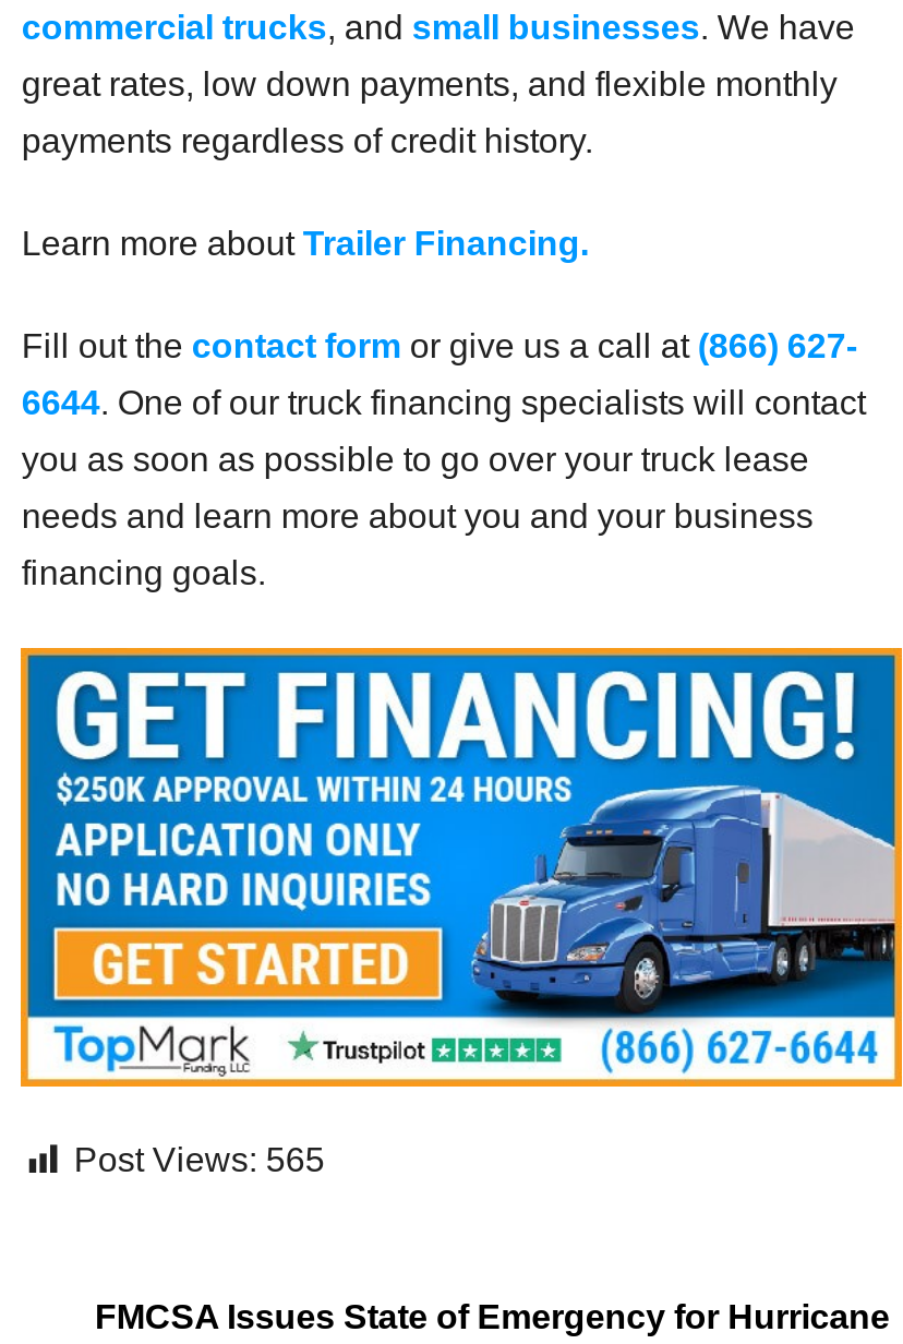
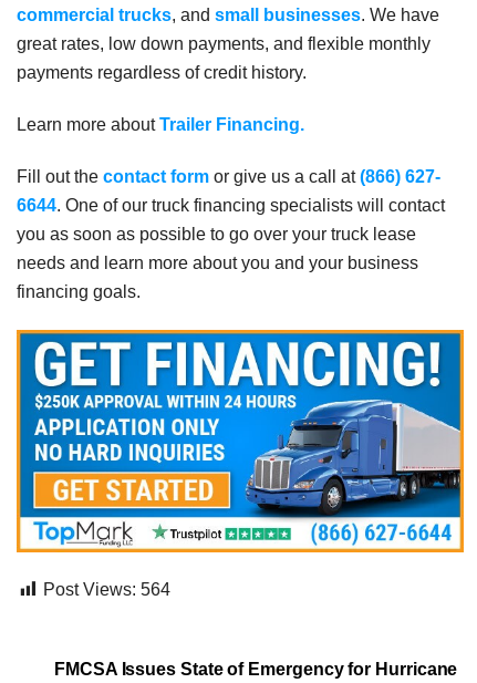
- Post Views: 565
+ Post Views: 564
